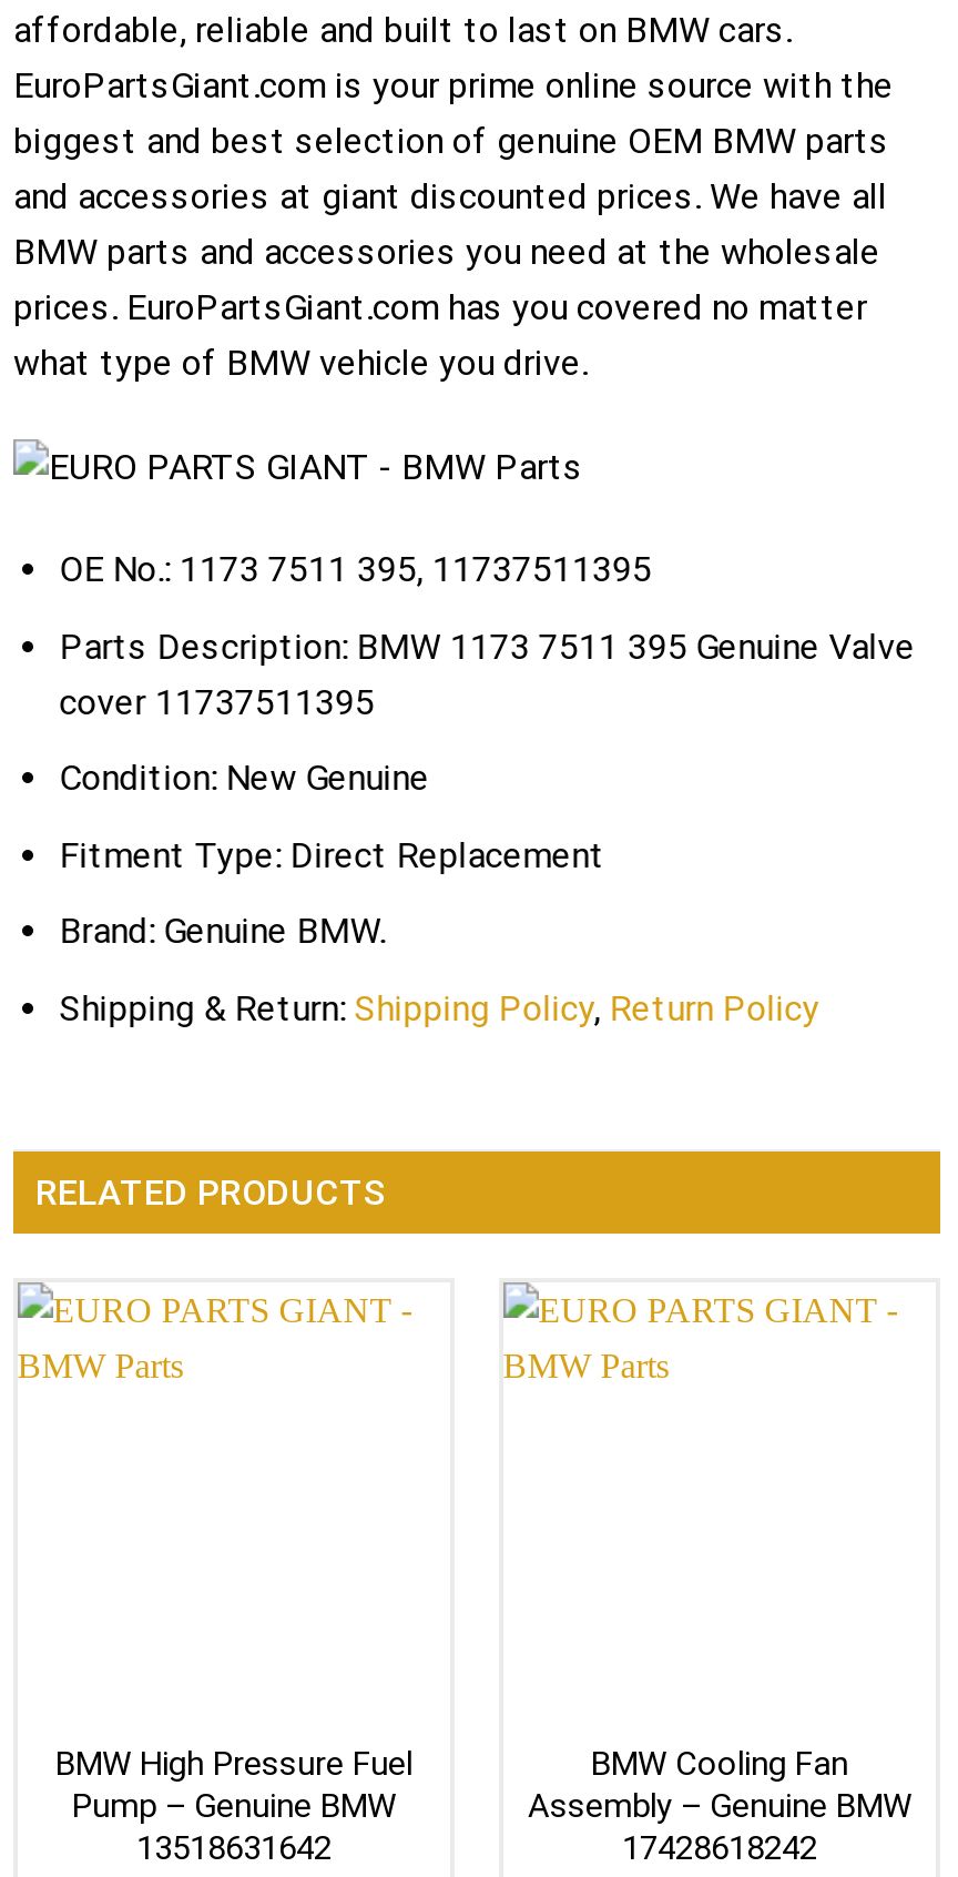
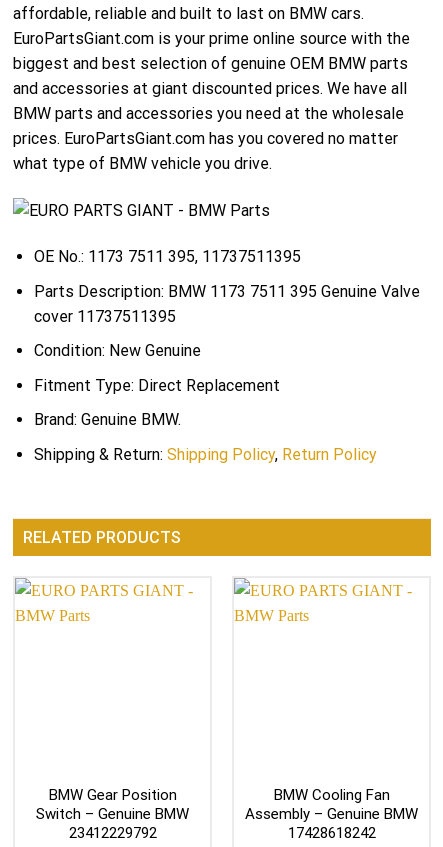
- BMW High Pressure Fuel
- Pump – Genuine BMW
- 13518631642
+ BMW Gear Position
+ Switch – Genuine BMW
+ 23412229792
